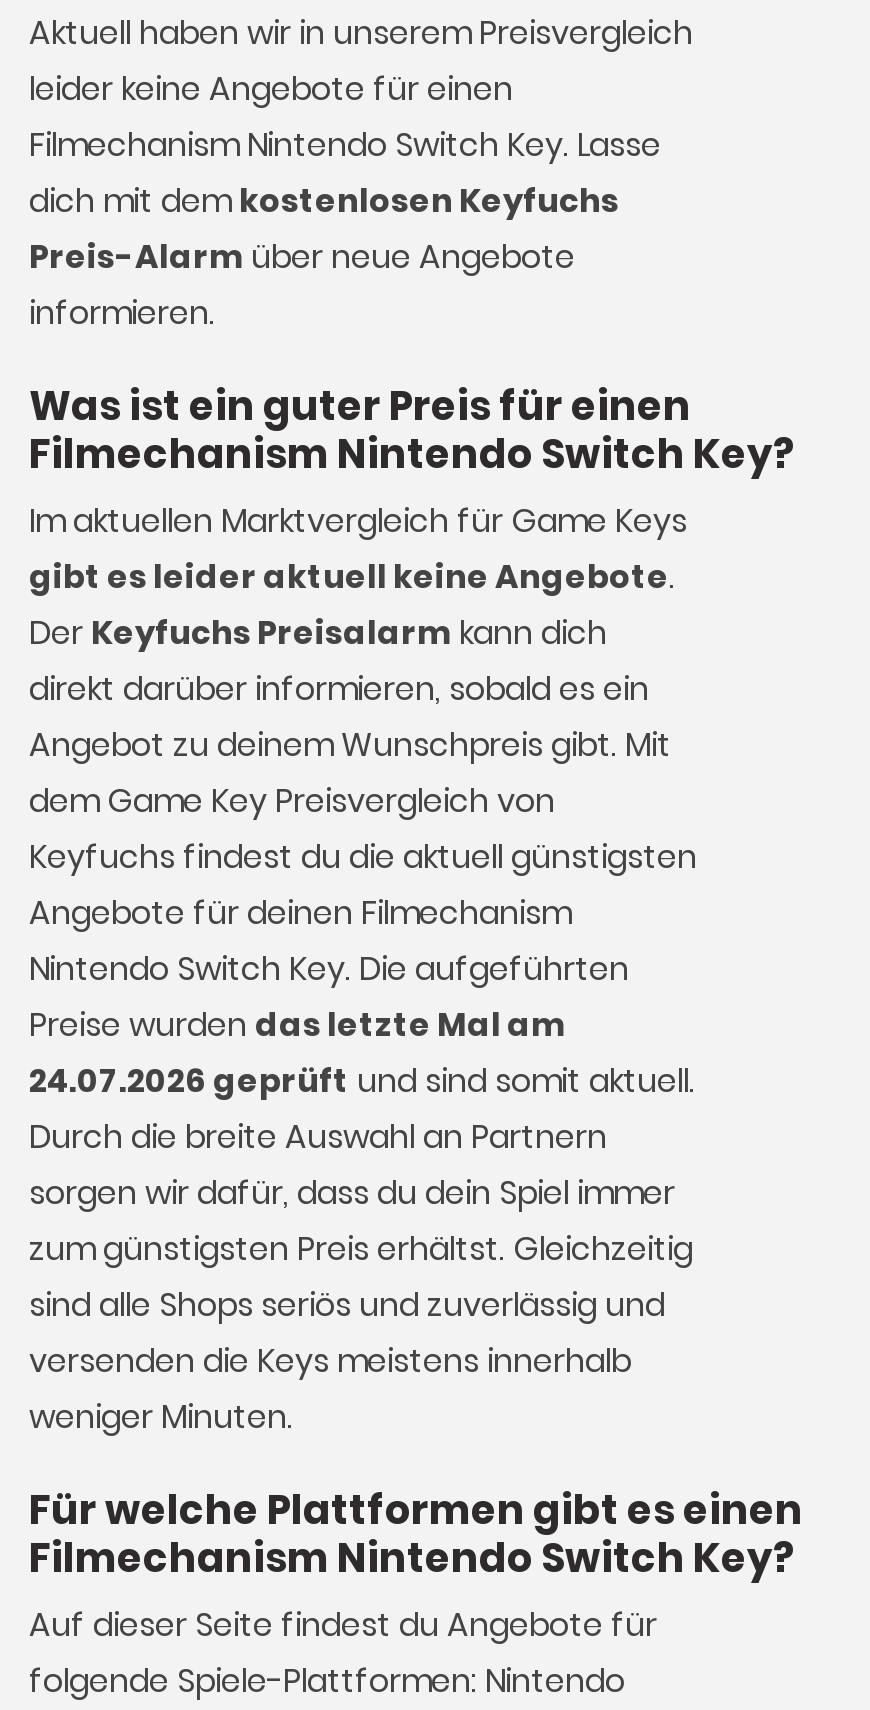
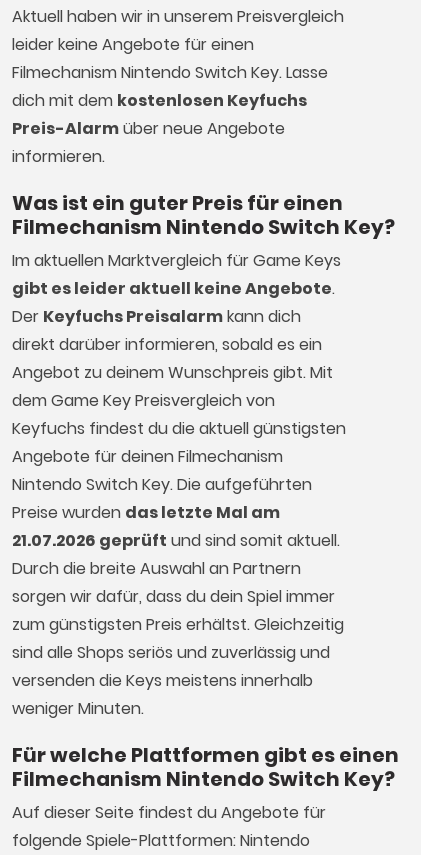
- 24.07.2026 geprüft und sind somit aktuell.
+ 21.07.2026 geprüft und sind somit aktuell.
